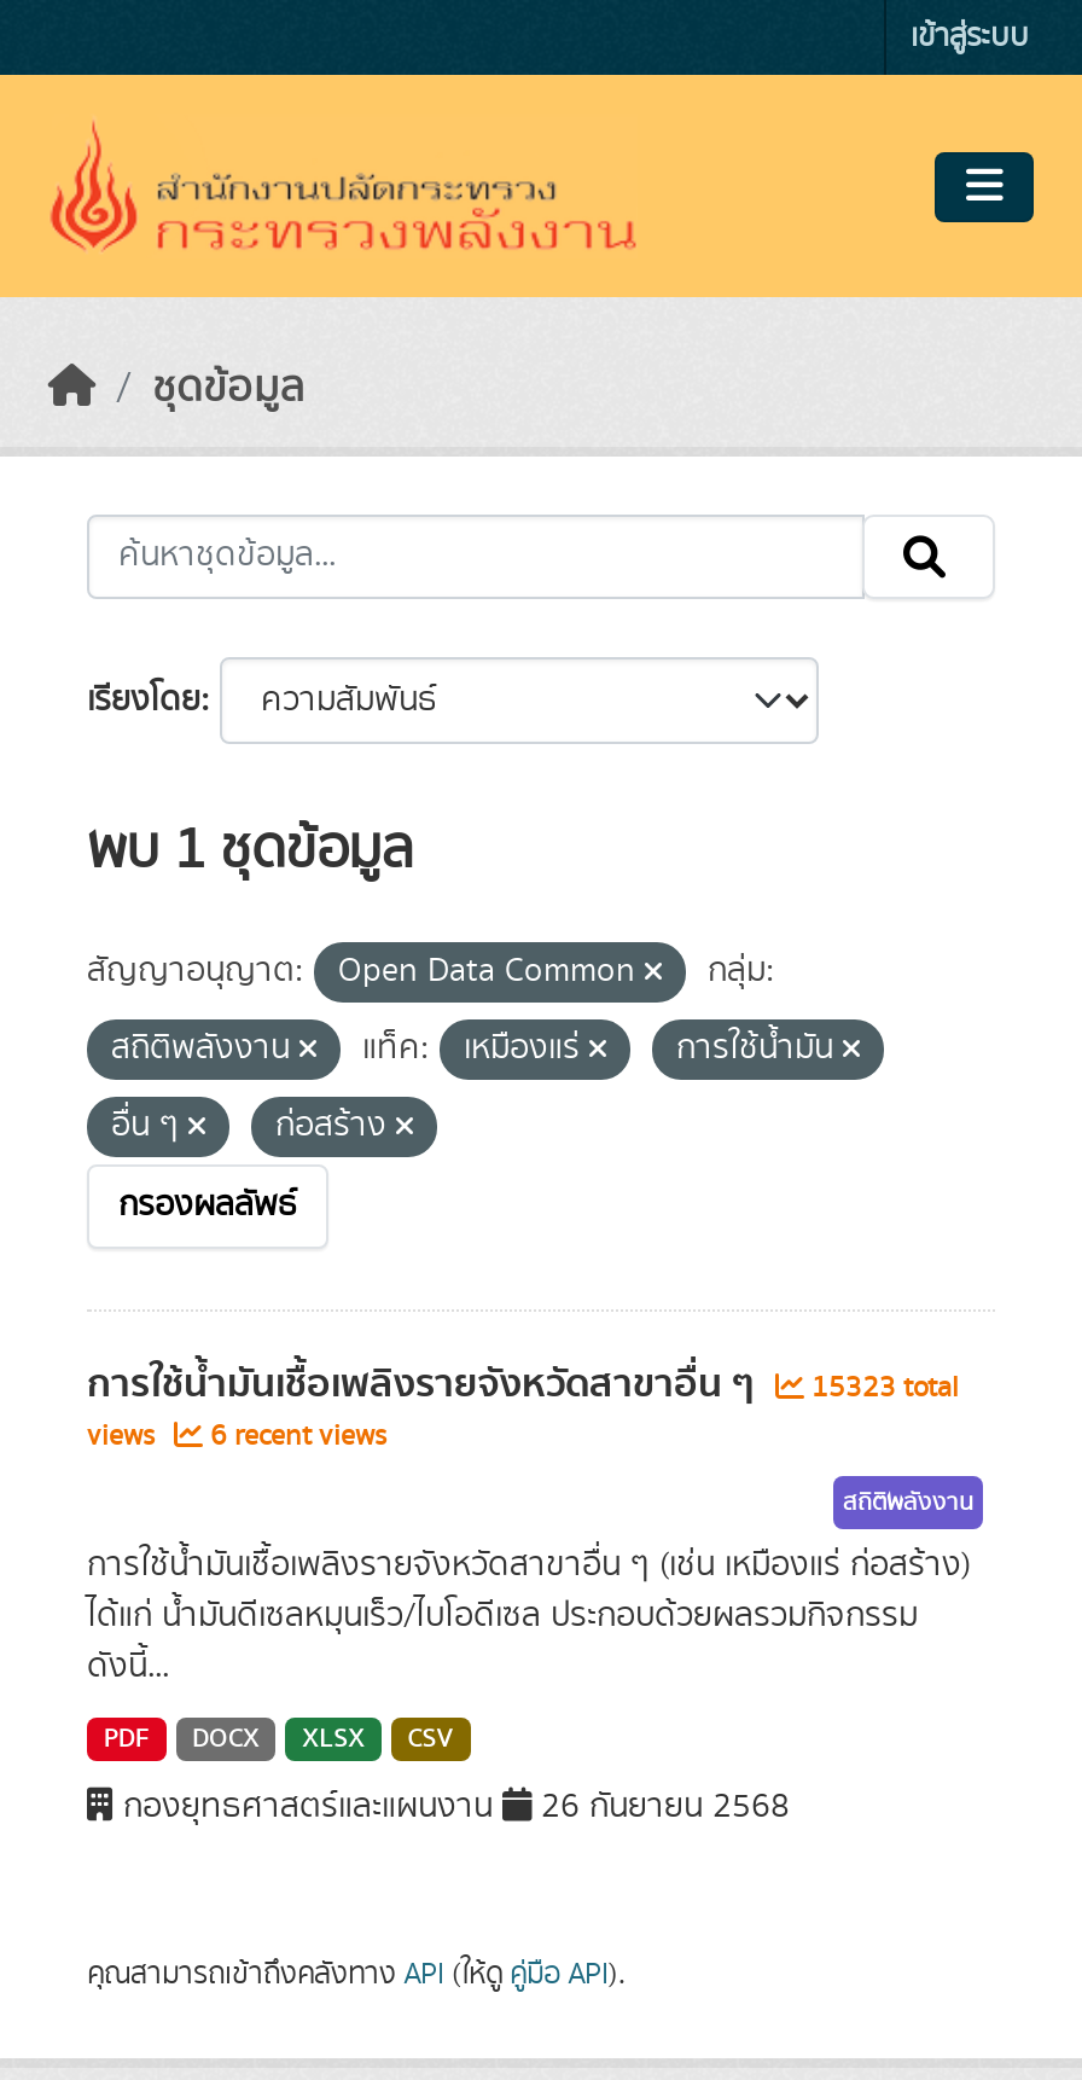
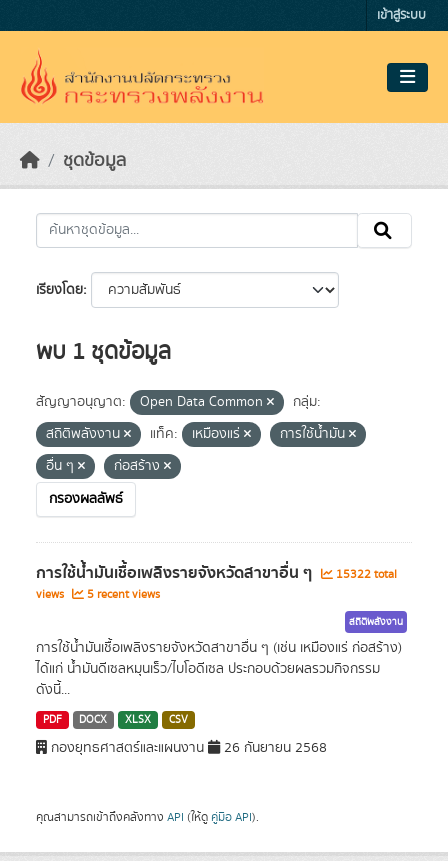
- การใช้น้ำมันเชื้อเพลิงรายจังหวัดสาขาอื่น ๆ 15323 total
+ การใช้น้ำมันเชื้อเพลิงรายจังหวัดสาขาอื่น ๆ 15322 total

- views 6 recent views
+ views 5 recent views
